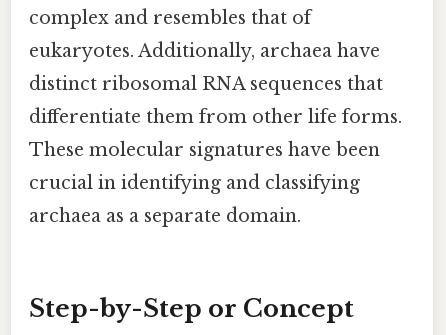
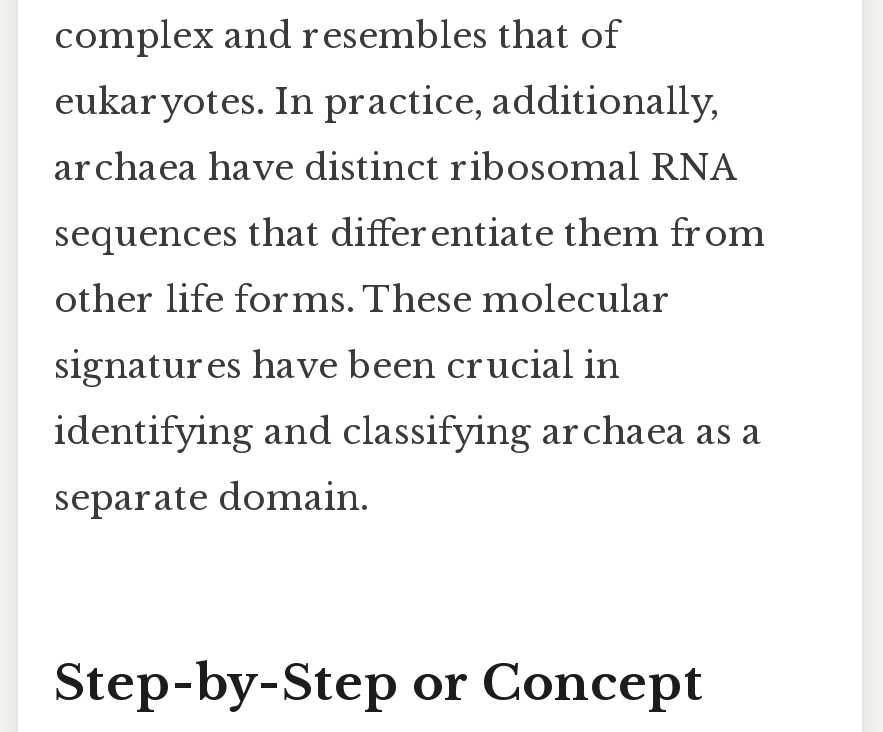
- eukaryotes. Additionally, archaea have
- distinct ribosomal RNA sequences that
- differentiate them from other life forms.
- These molecular signatures have been
- crucial in identifying and classifying
- archaea as a separate domain.
+ eukaryotes. In practice, additionally,
+ archaea have distinct ribosomal RNA
+ sequences that differentiate them from
+ other life forms. These molecular
+ signatures have been crucial in
+ identifying and classifying archaea as a
+ separate domain.
